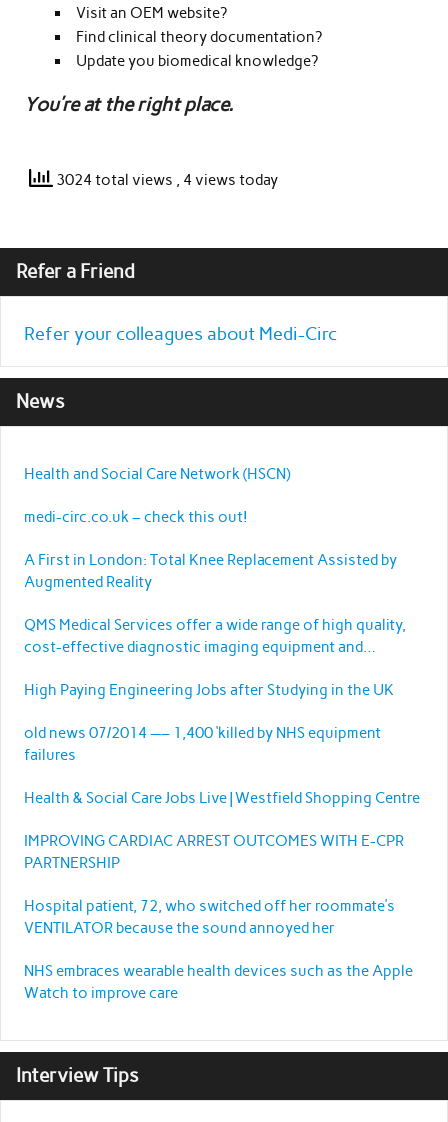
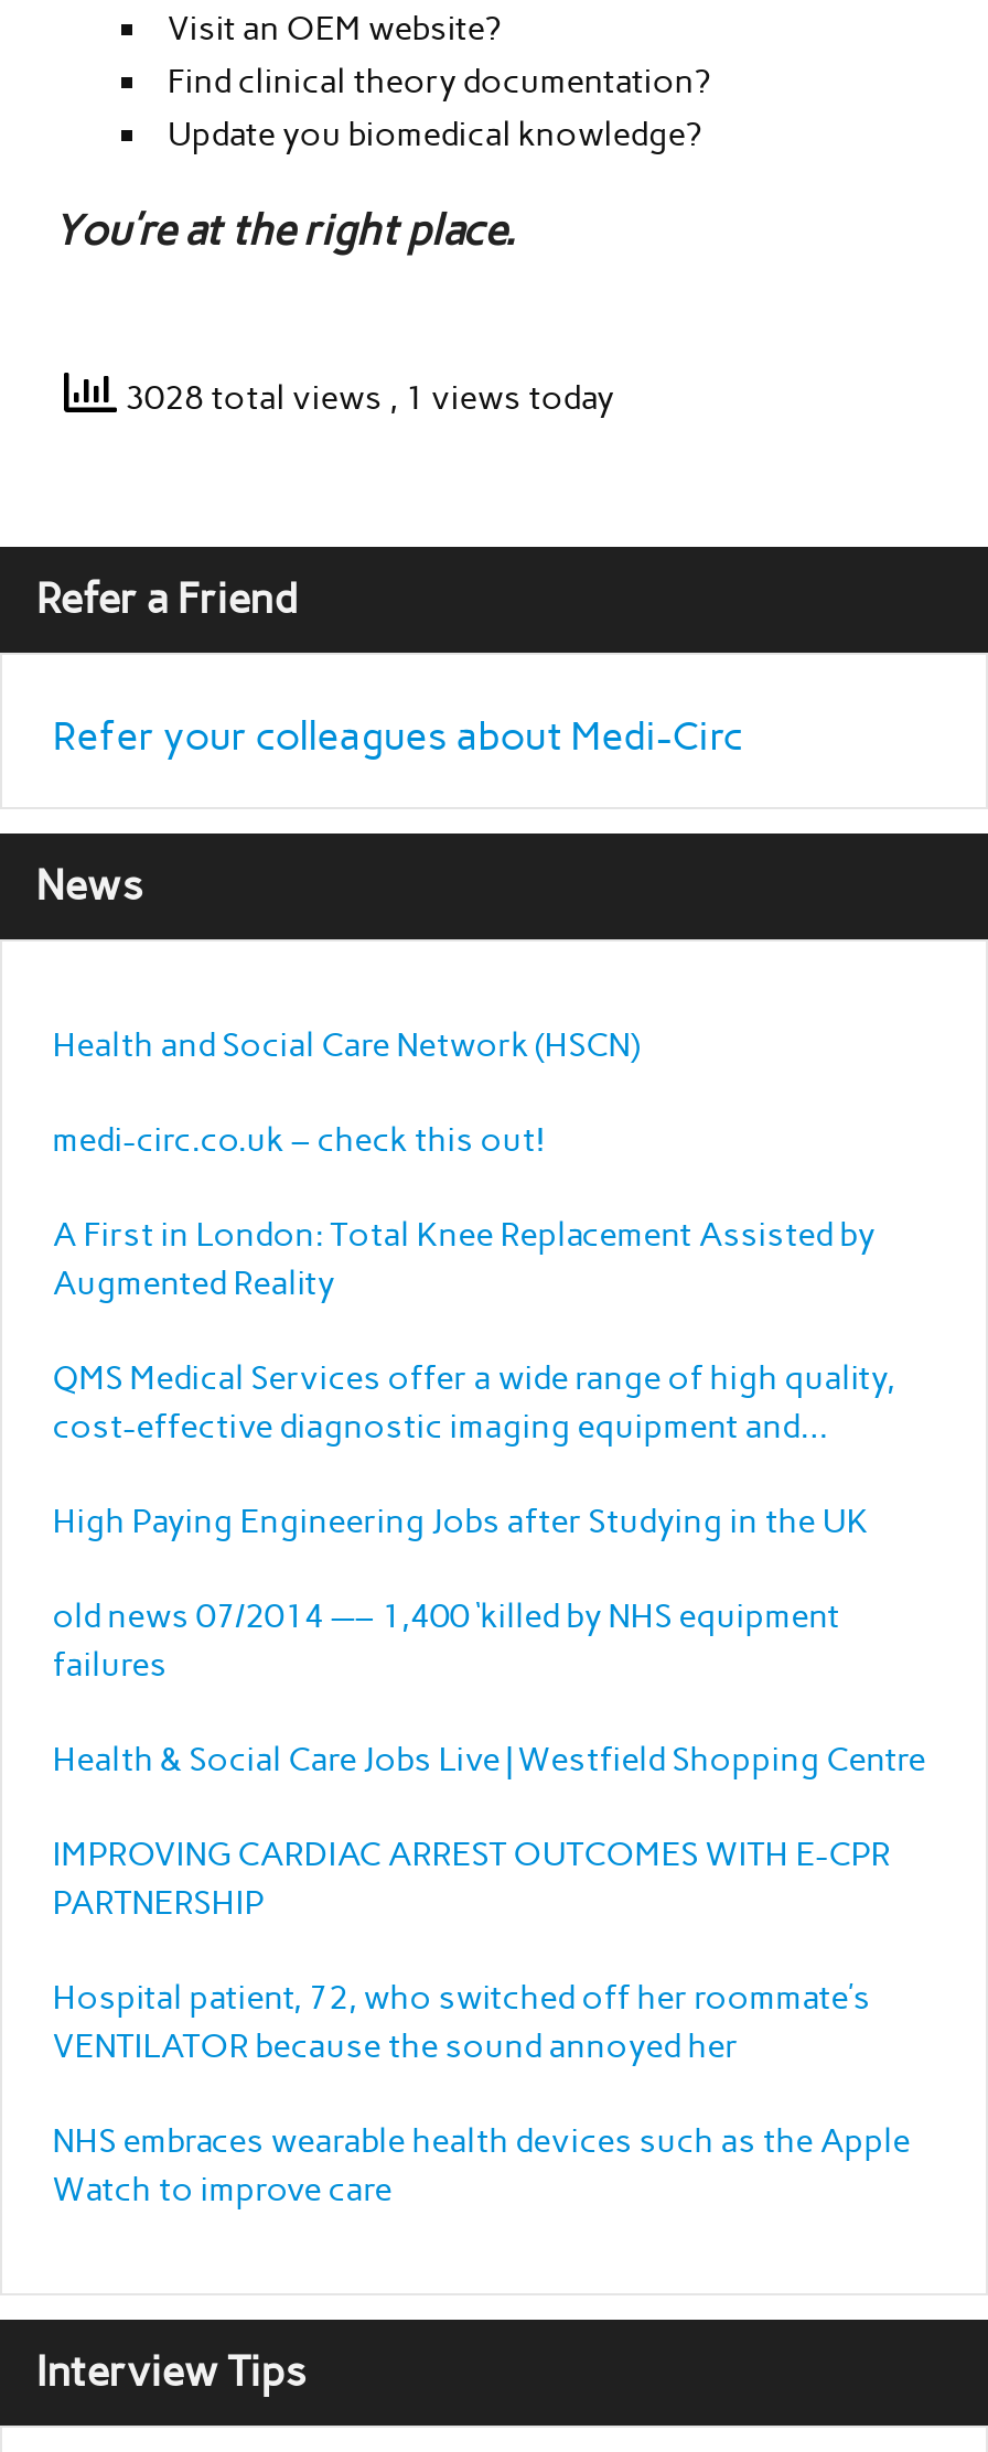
- 3024 total views, 4 views today
+ 3028 total views, 1 views today
